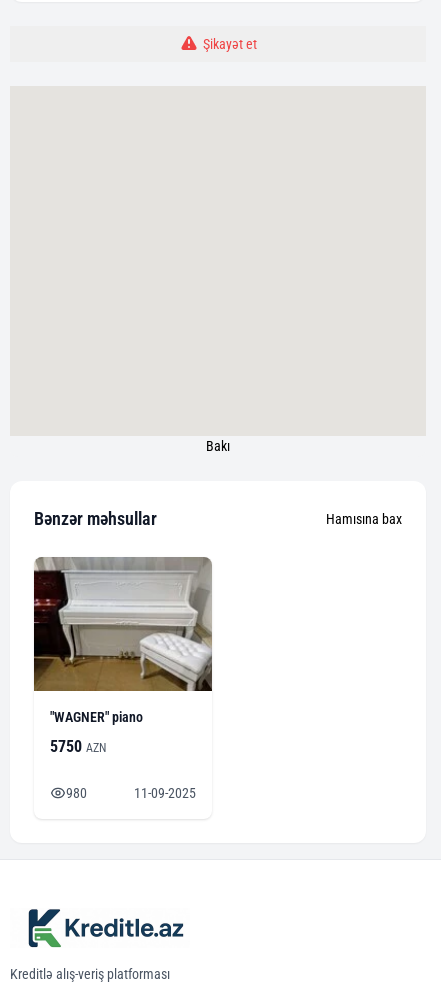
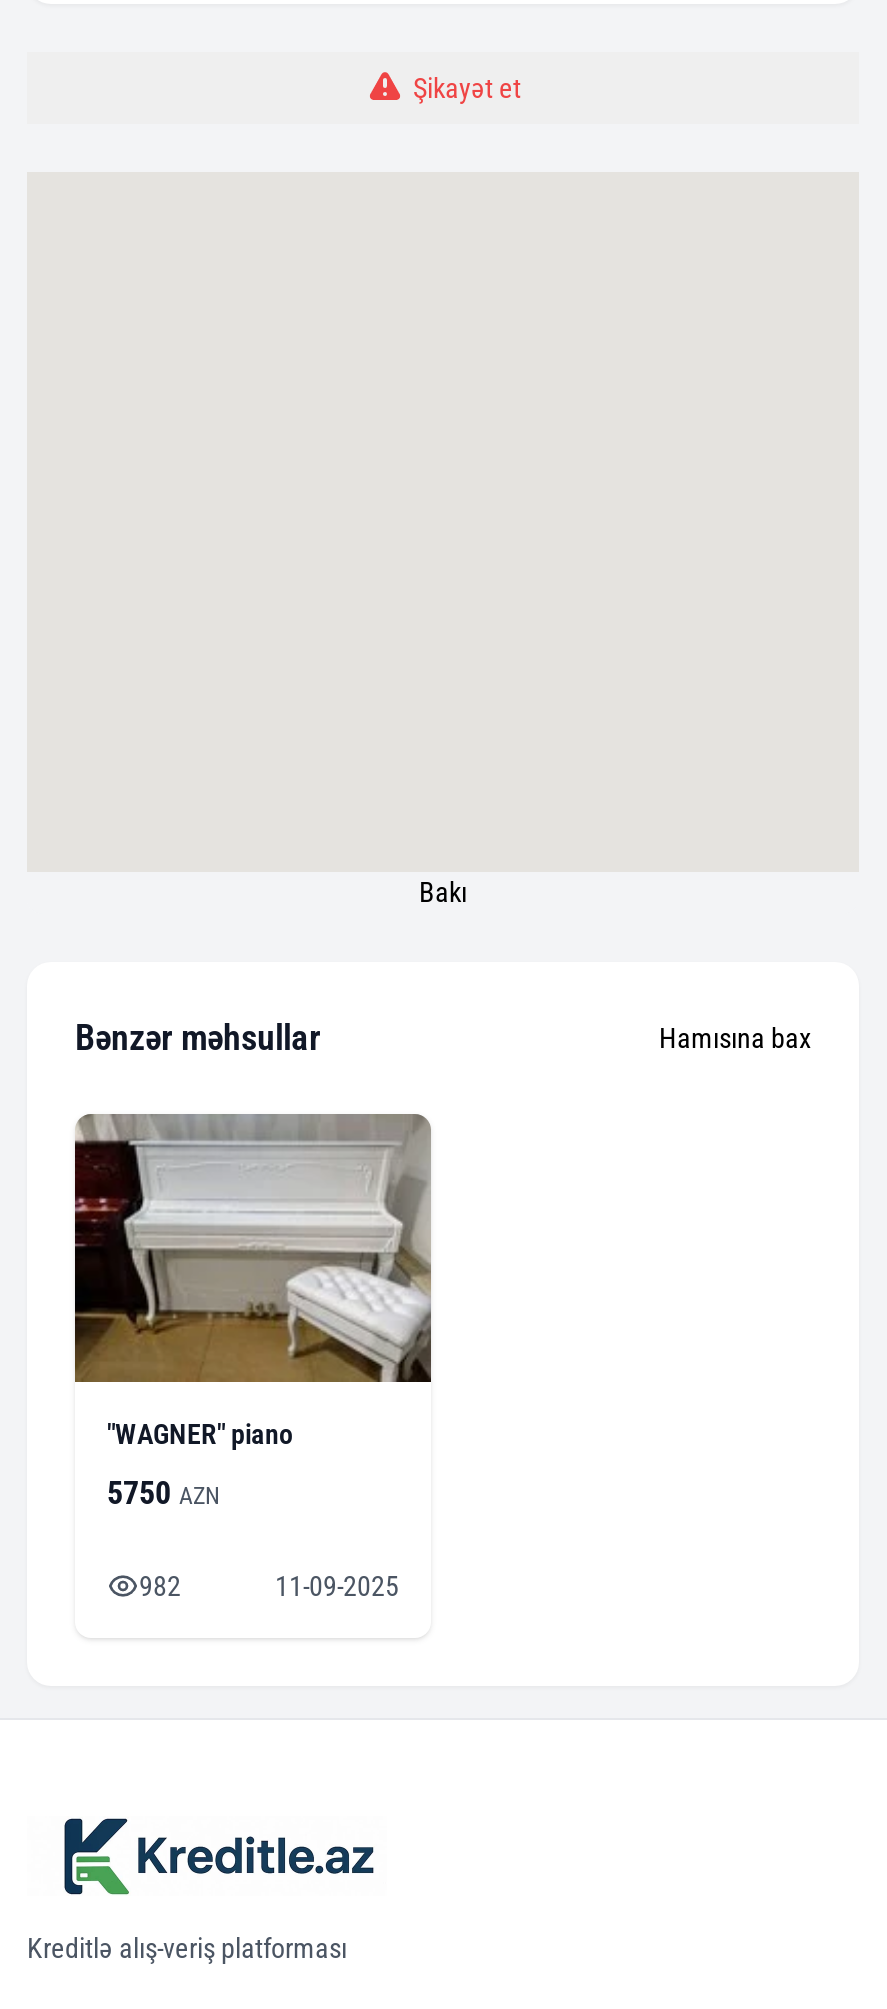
- 980
+ 982
